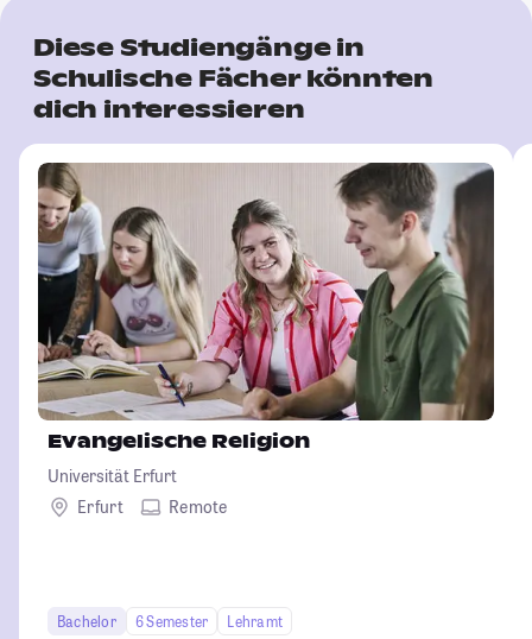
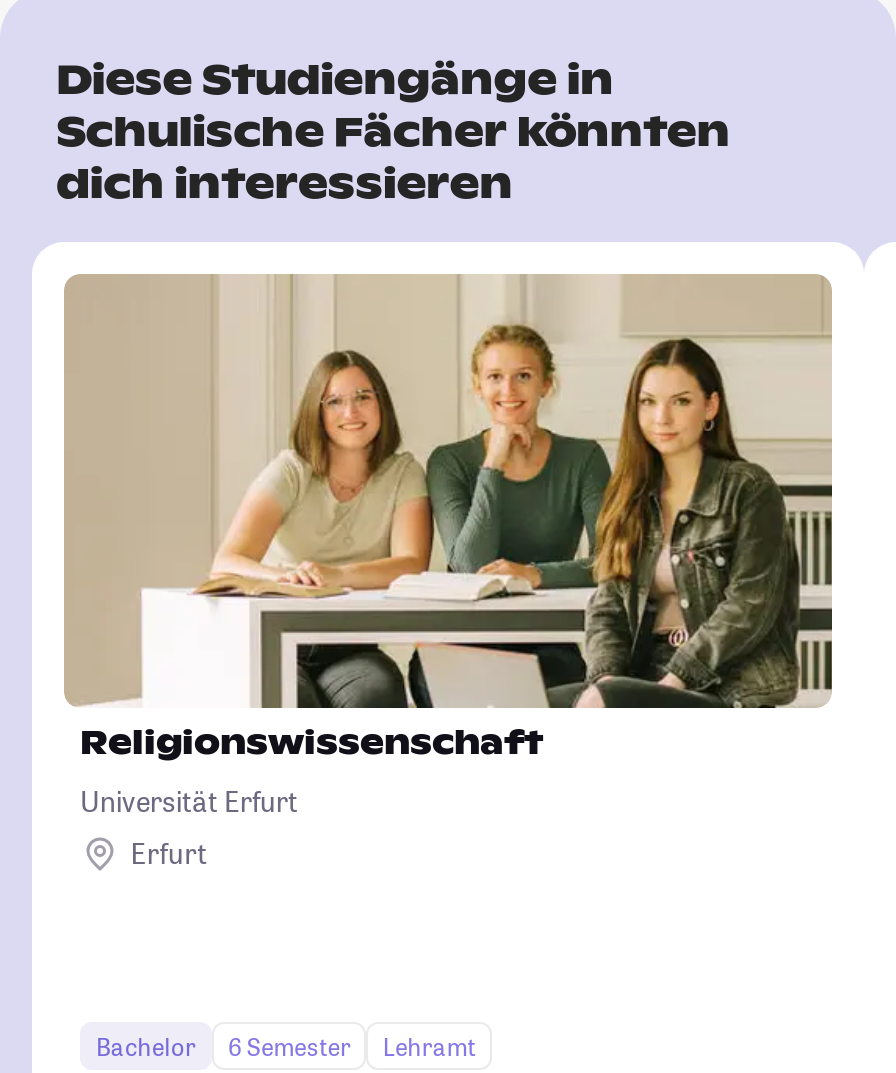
- [image]
- Evangelische Religion
+ [image]
+ Religionswissenschaft

- Remote
